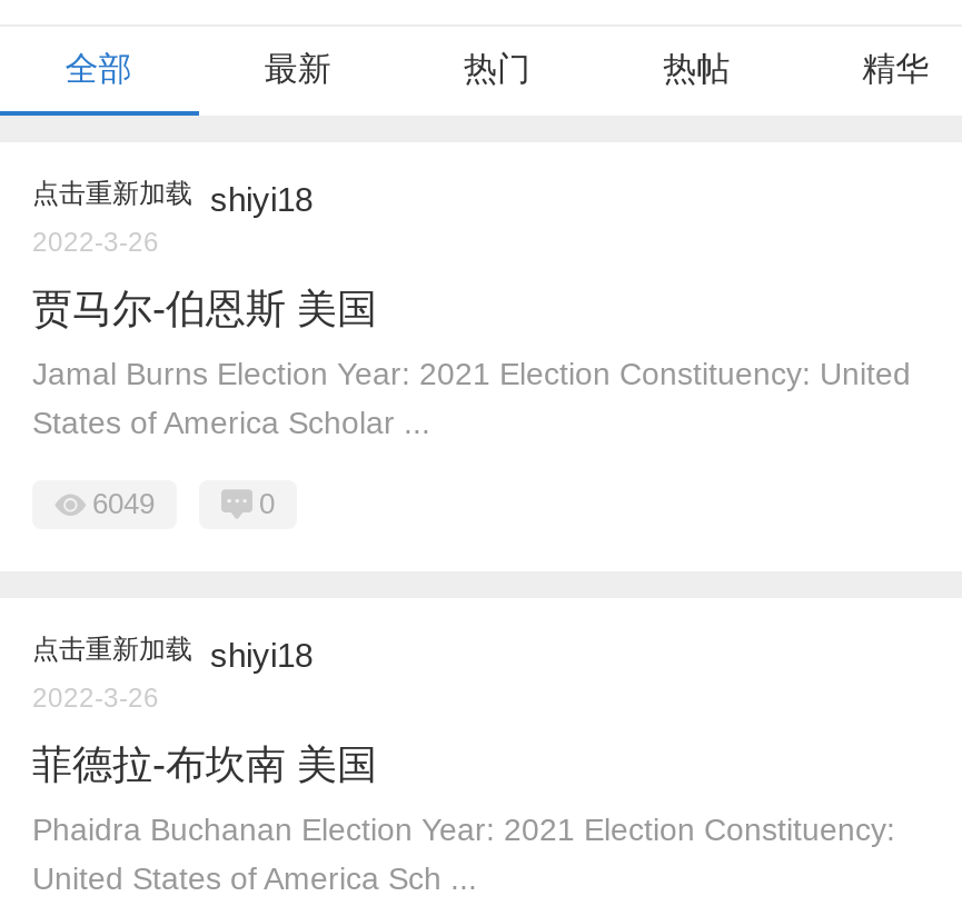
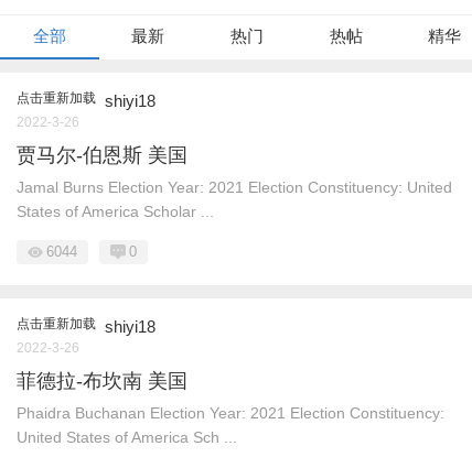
- 6049
+ 6044
